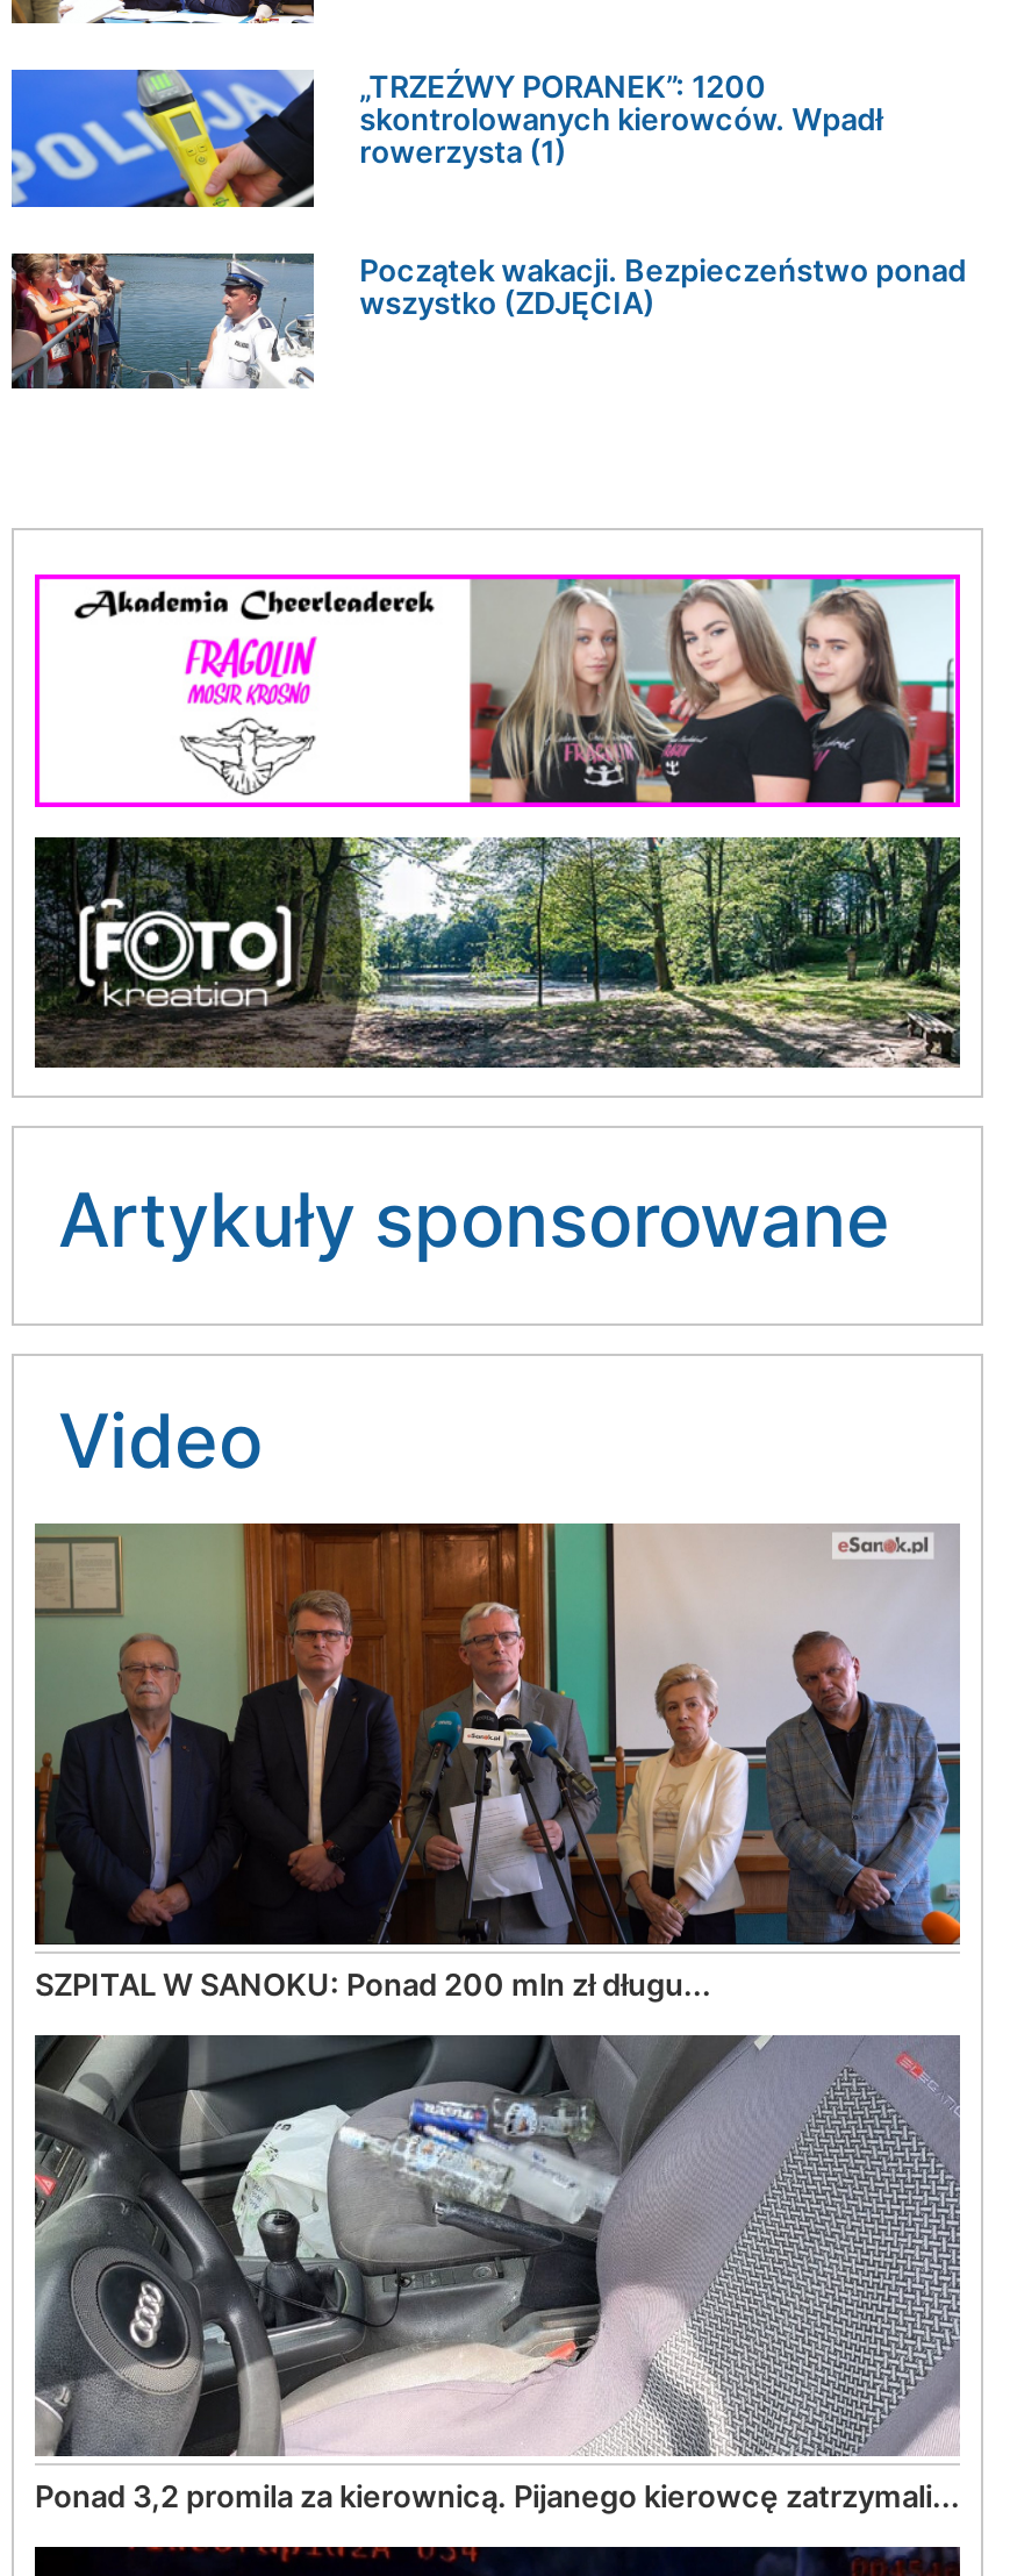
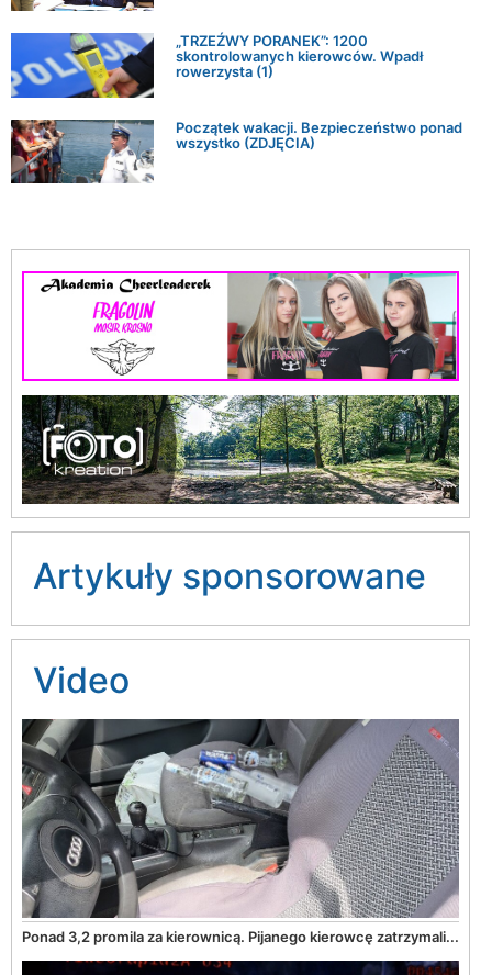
- [image]
- SZPITAL W SANOKU: Ponad 200 mln zł długu...
